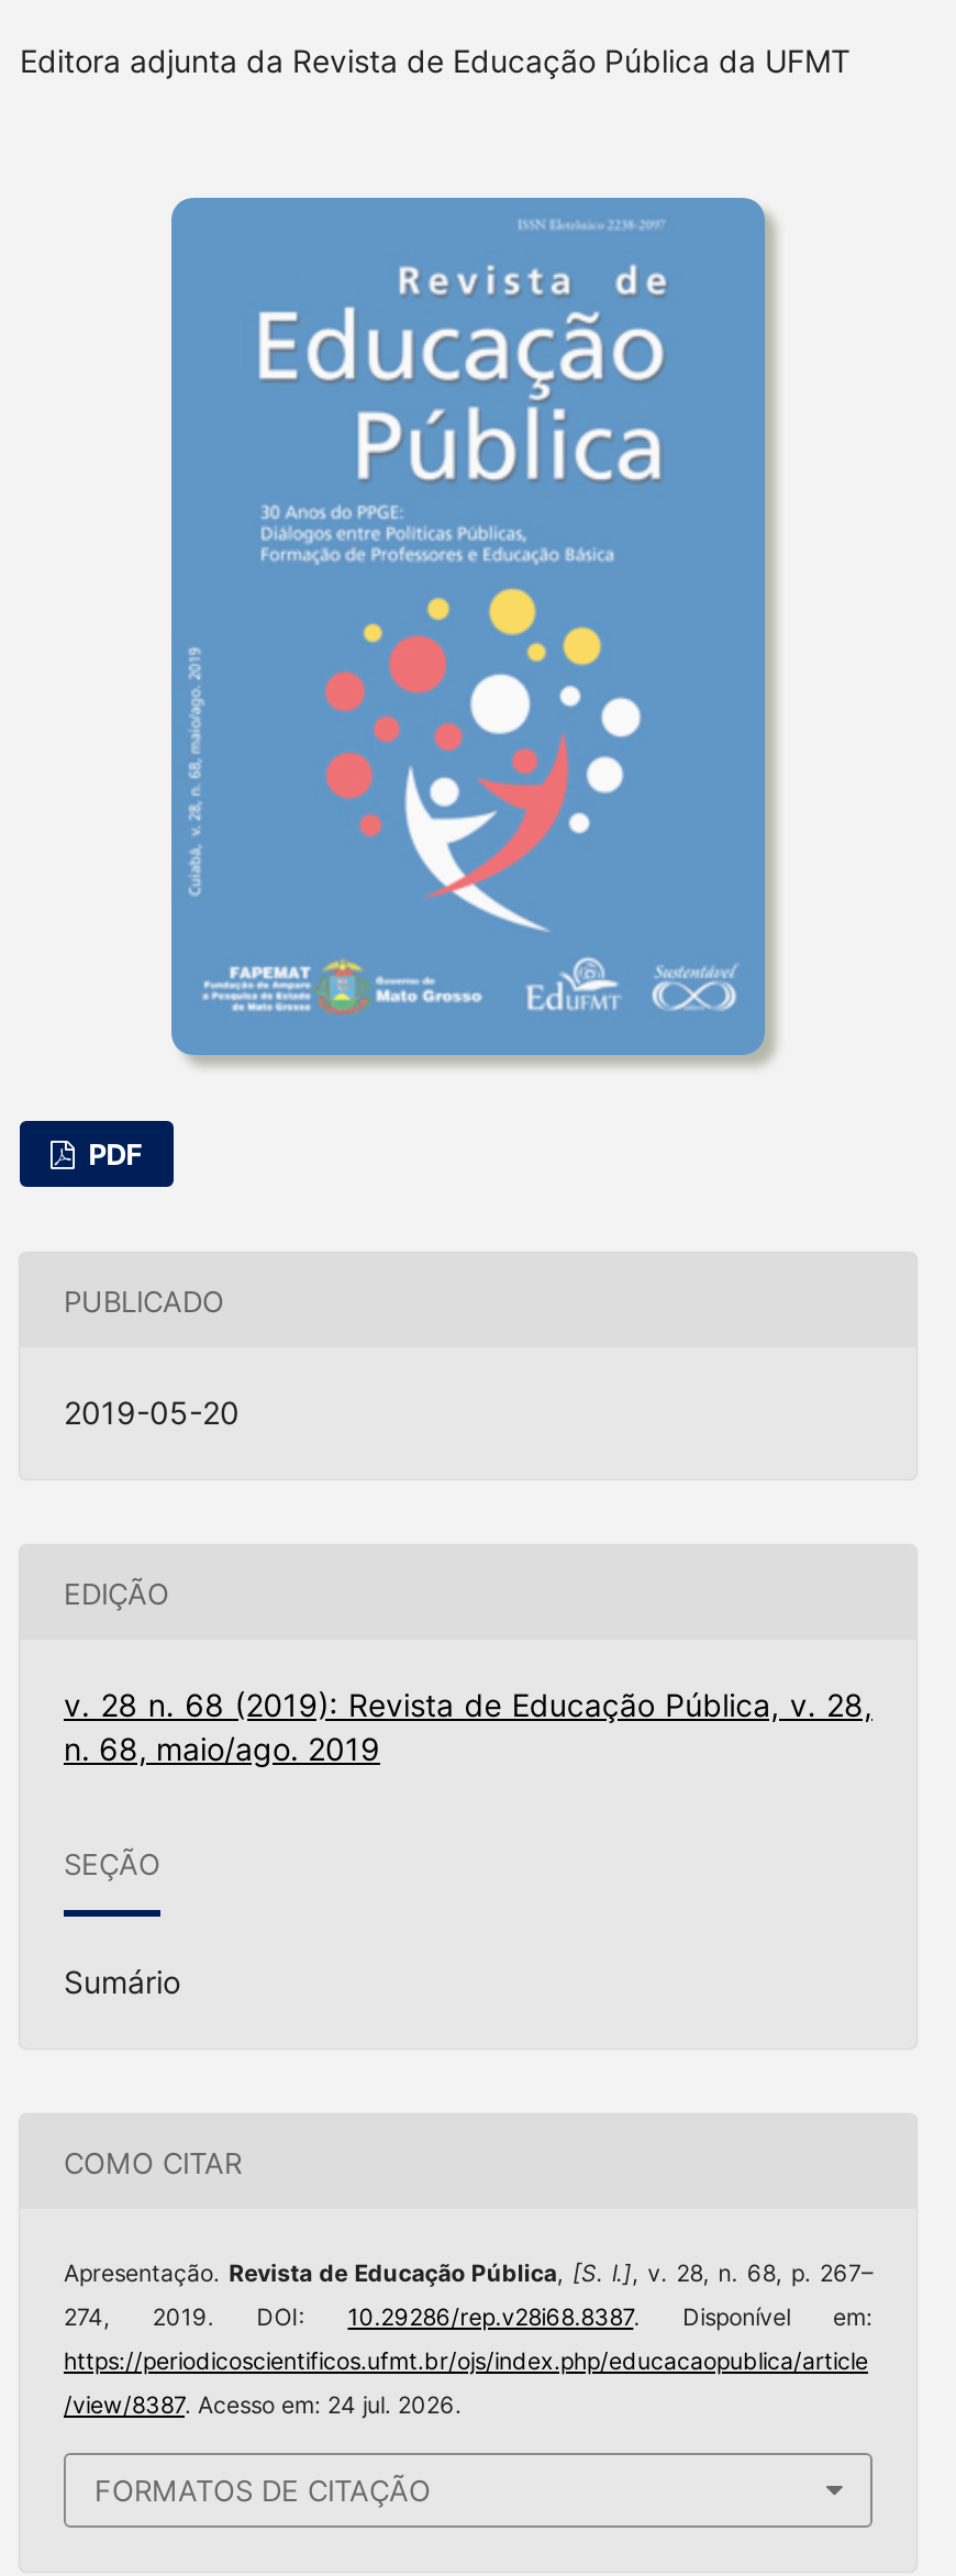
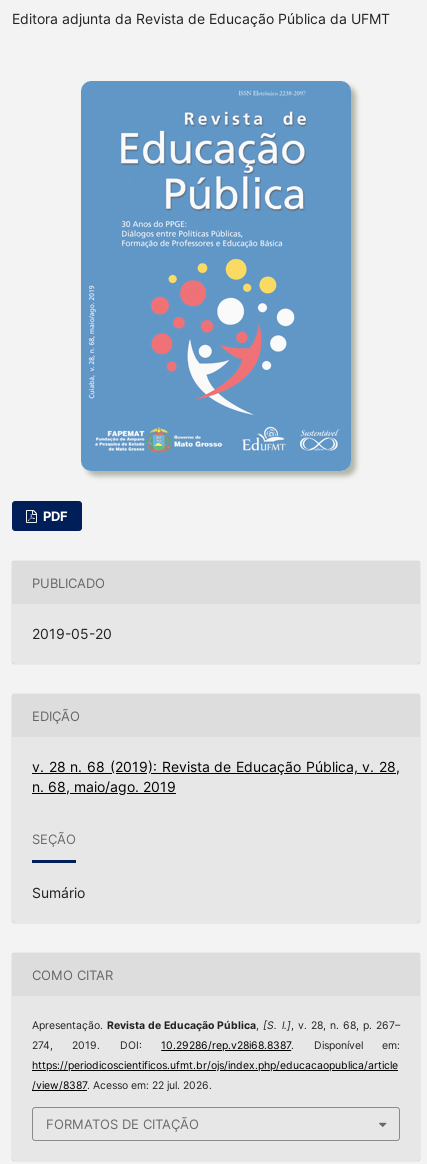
- /view/8387. Acesso em: 24 jul. 2026.
+ /view/8387. Acesso em: 22 jul. 2026.
